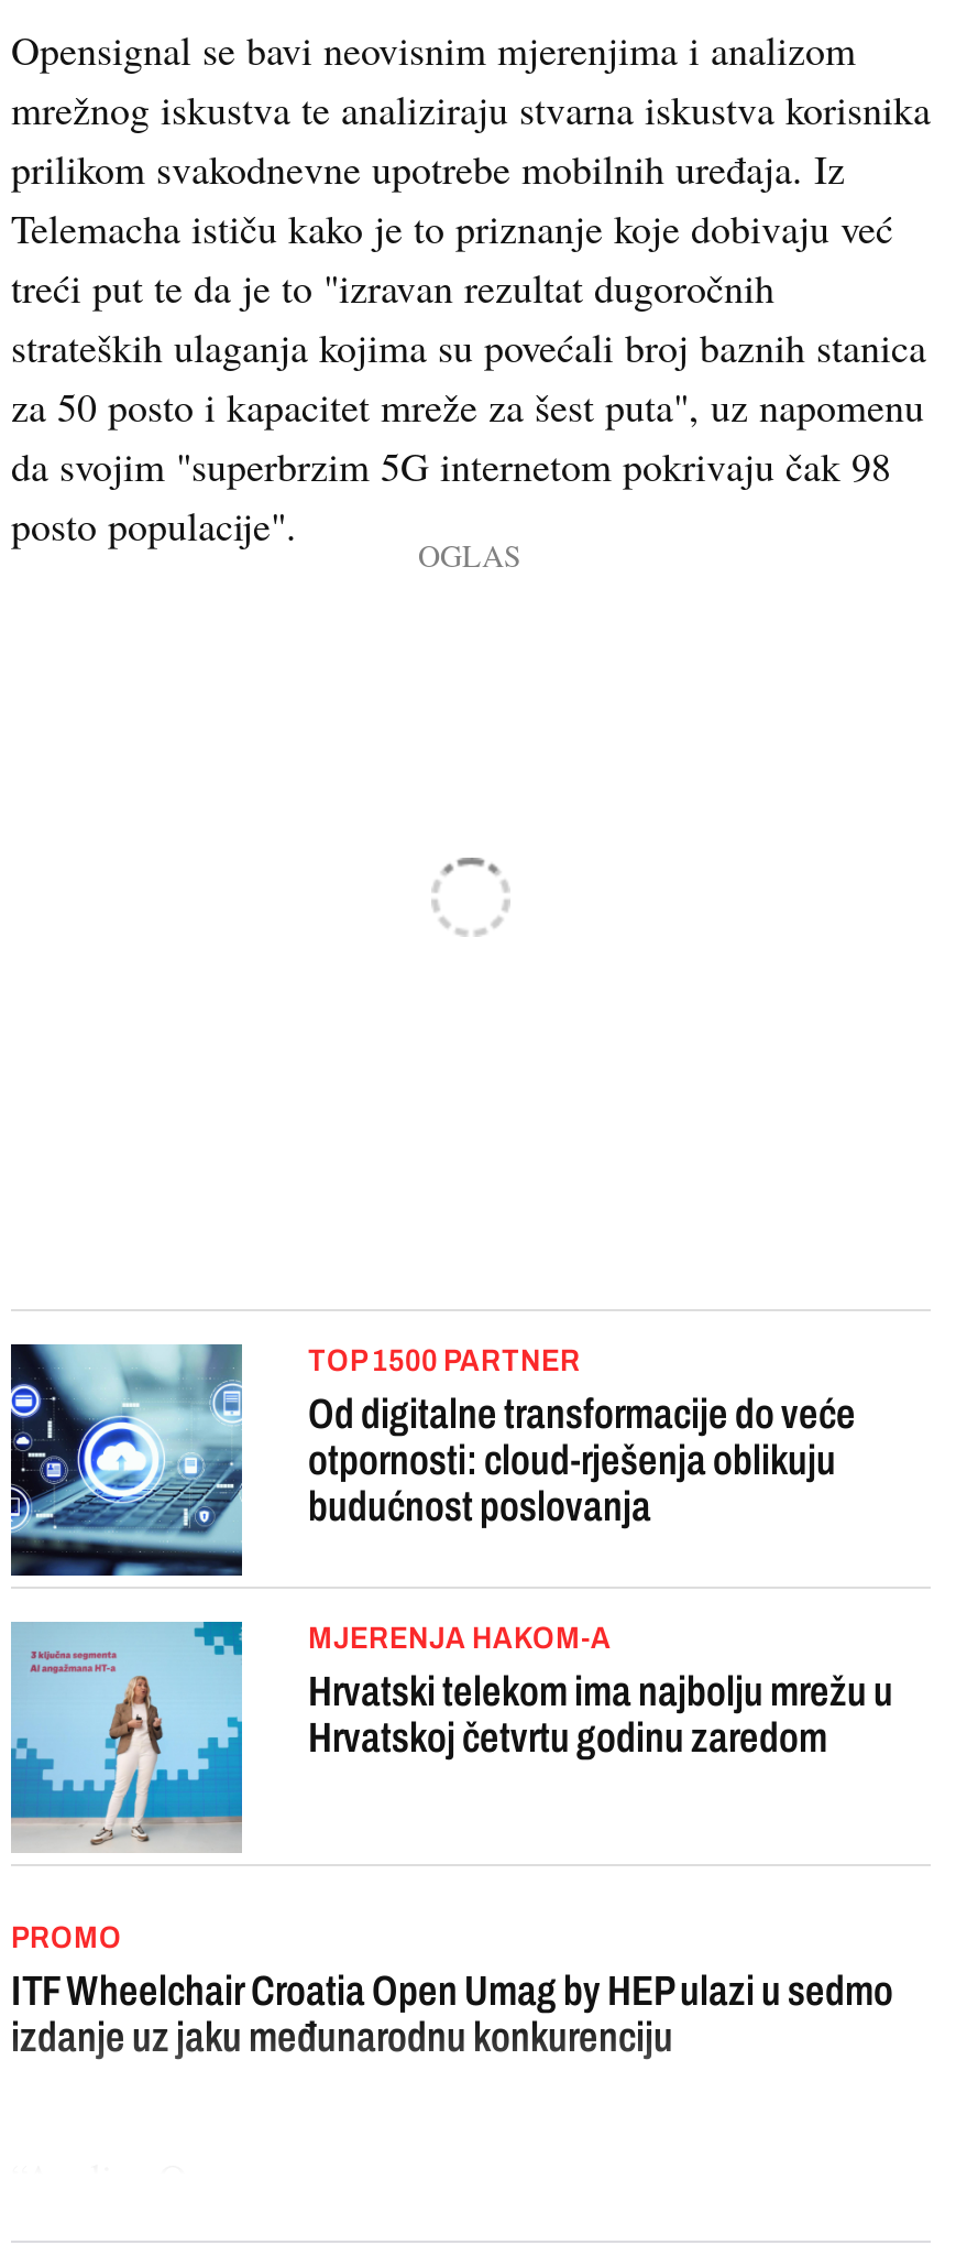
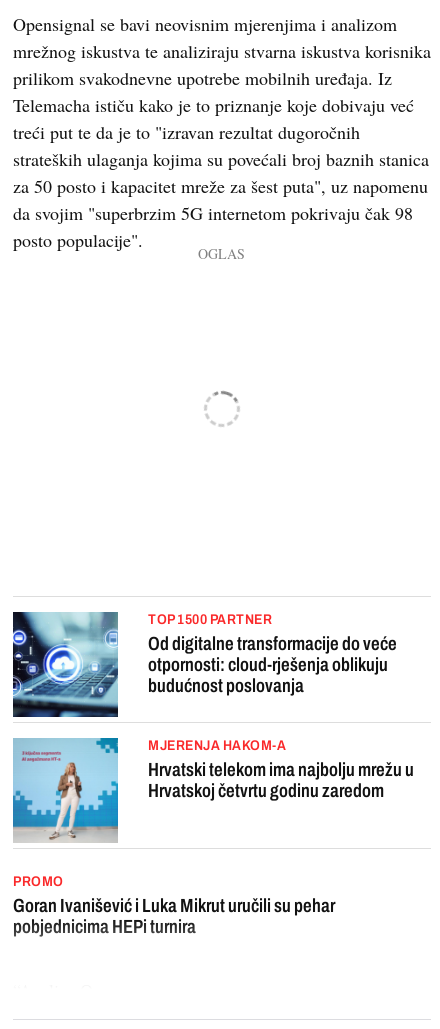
- ITF Wheelchair Croatia Open Umag by HEP ulazi u sedmo
- izdanje uz jaku međunarodnu konkurenciju
+ Goran Ivanišević i Luka Mikrut uručili su pehar
+ pobjednicima HEPi turnira
